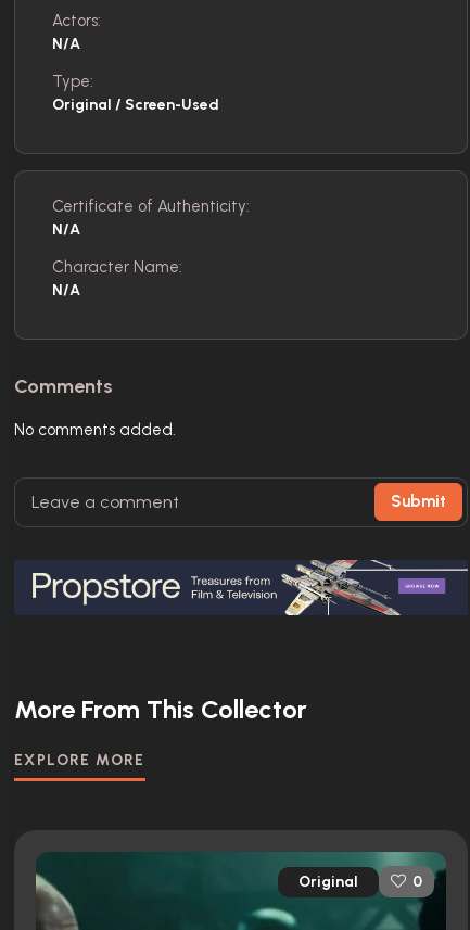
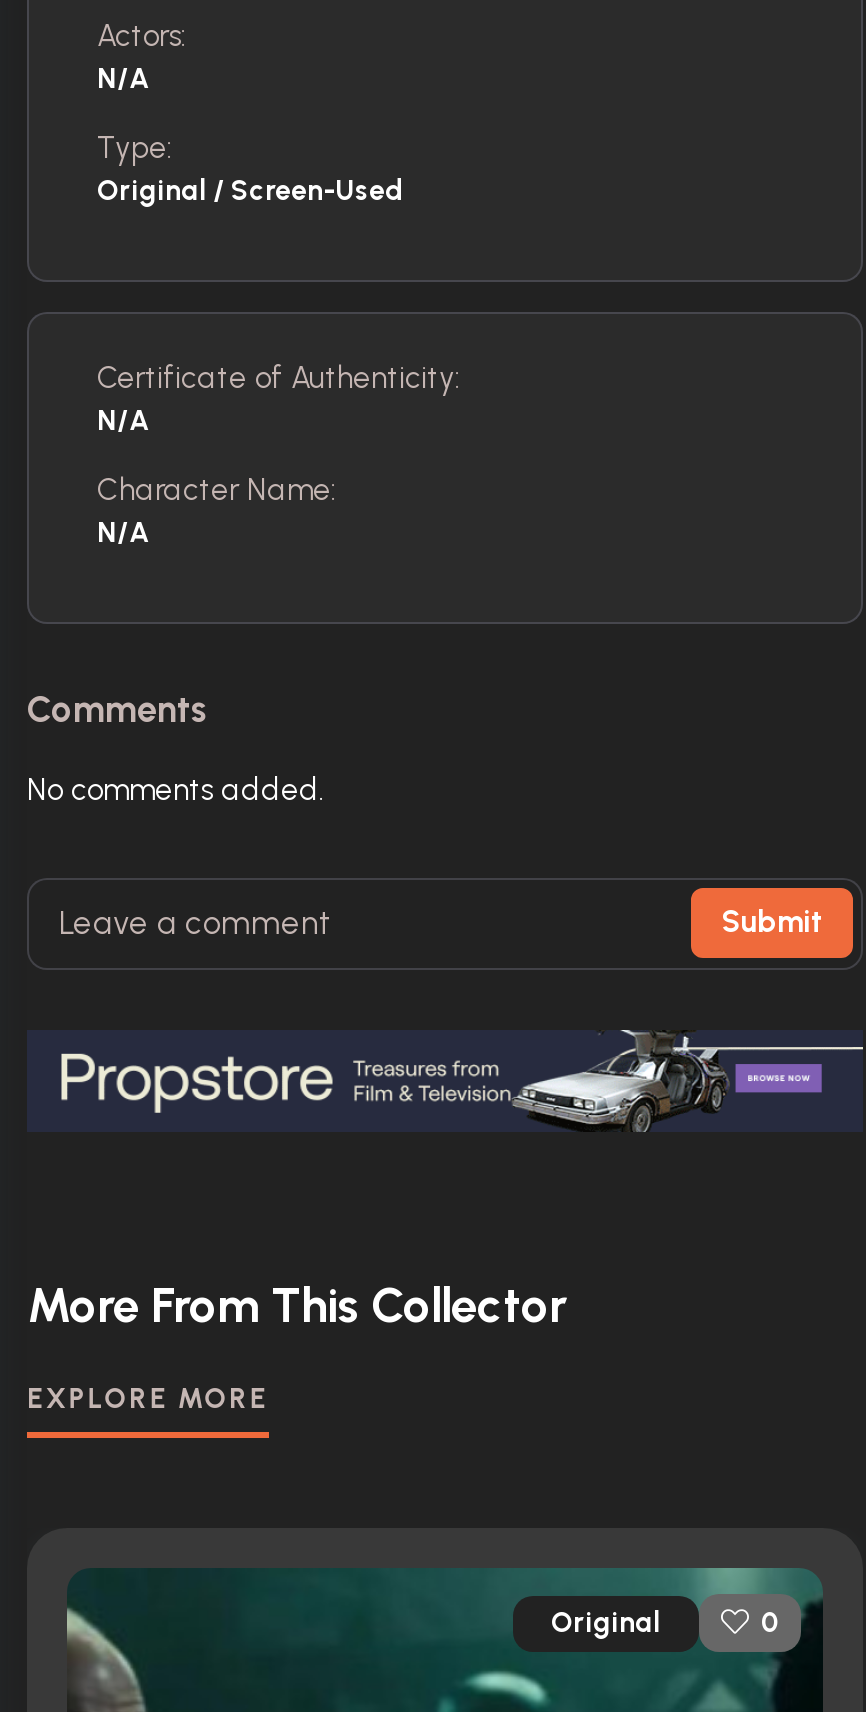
- [image]
+ [image]
